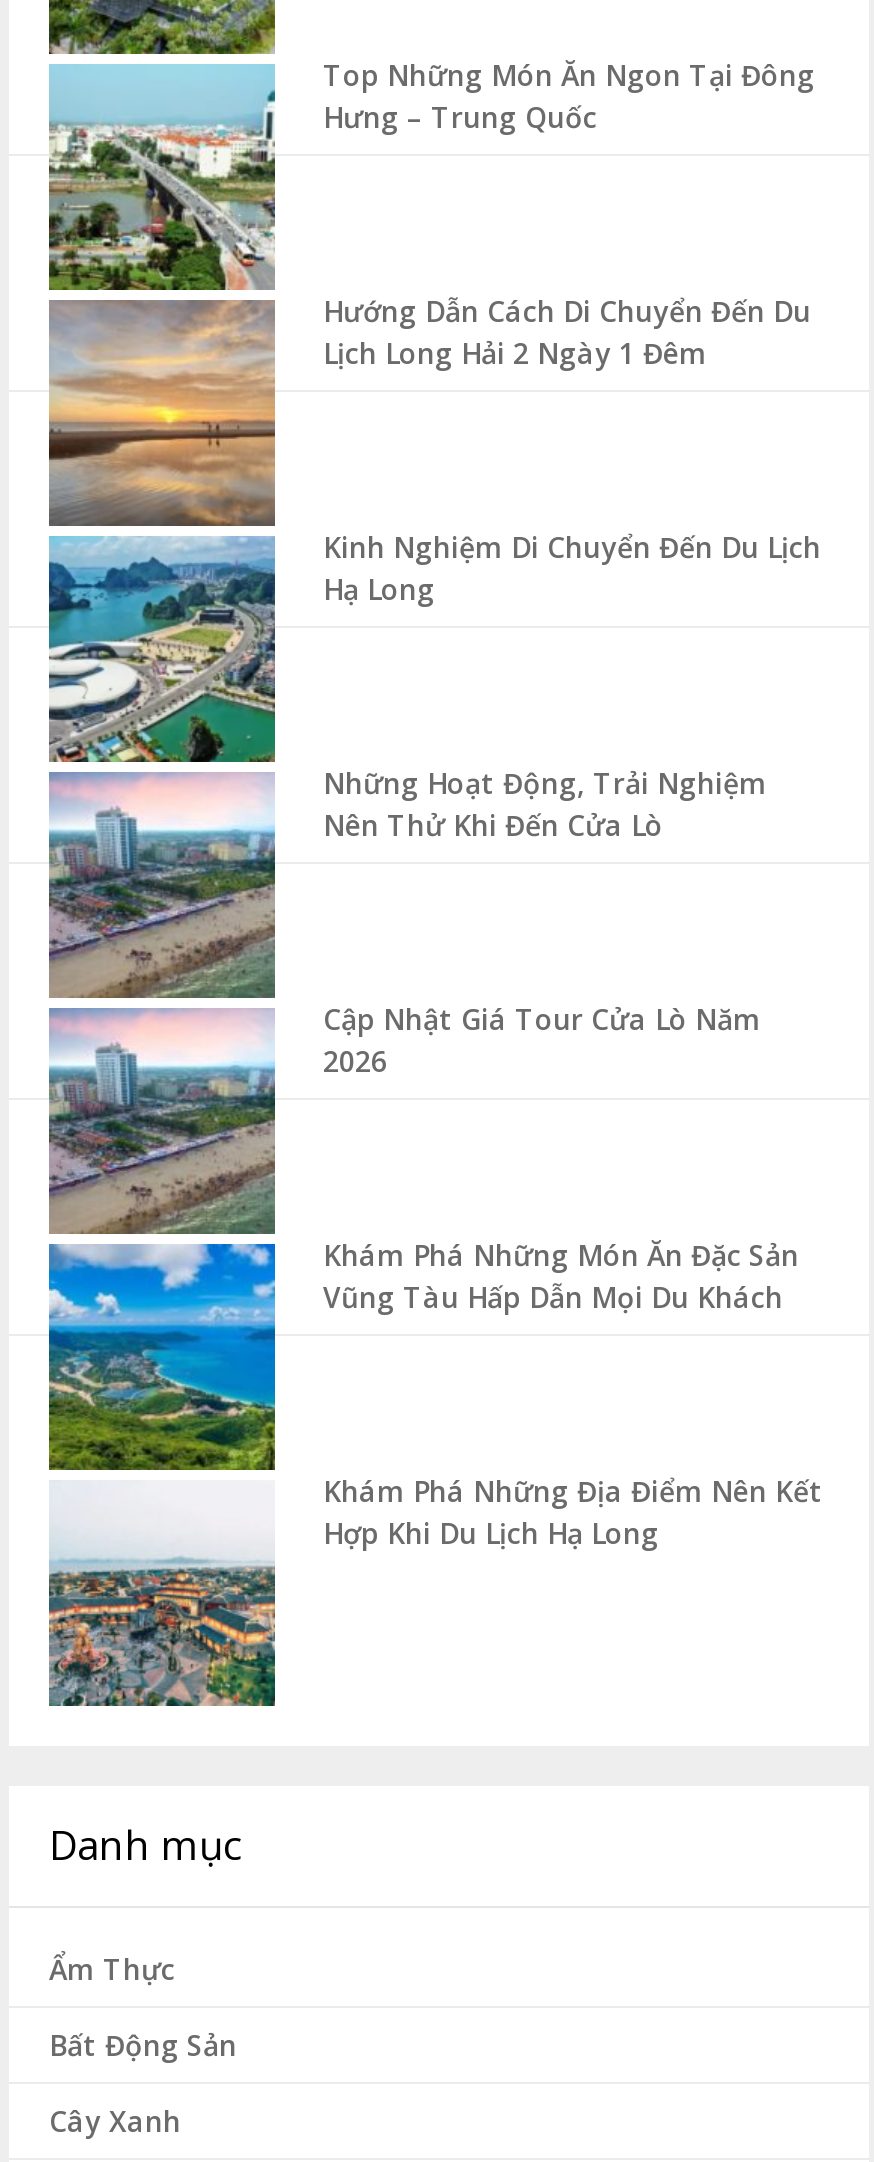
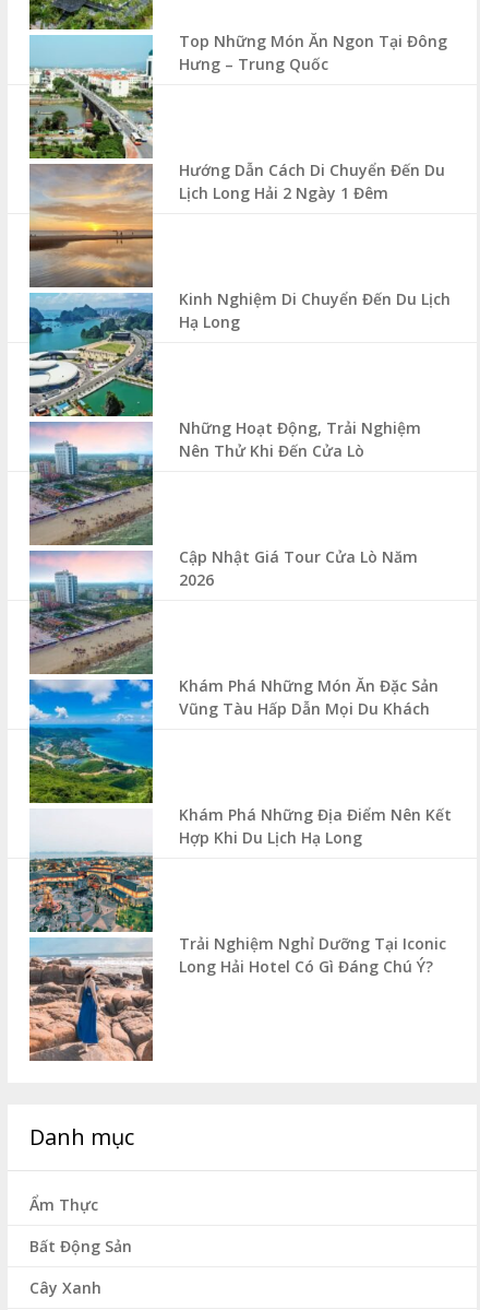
+ [image]
+ Trải Nghiệm Nghỉ Dưỡng Tại Iconic
+ Long Hải Hotel Có Gì Đáng Chú Ý?
